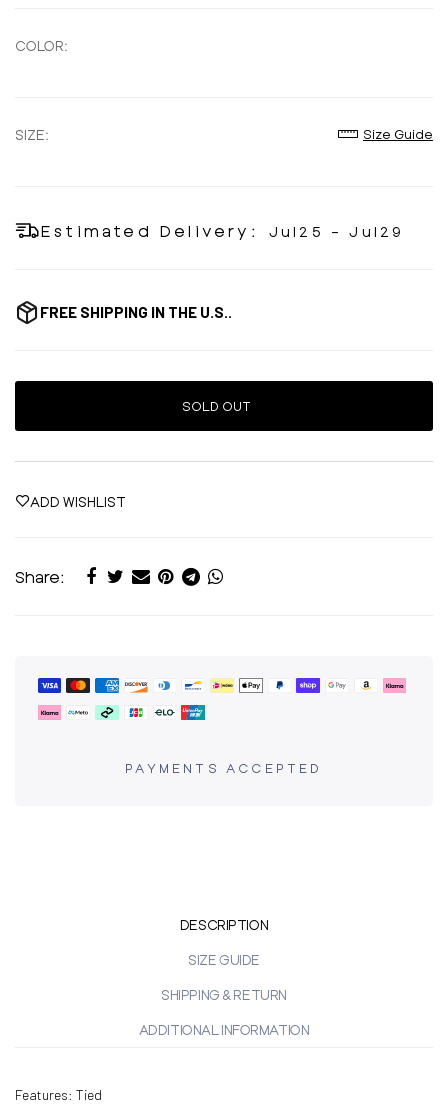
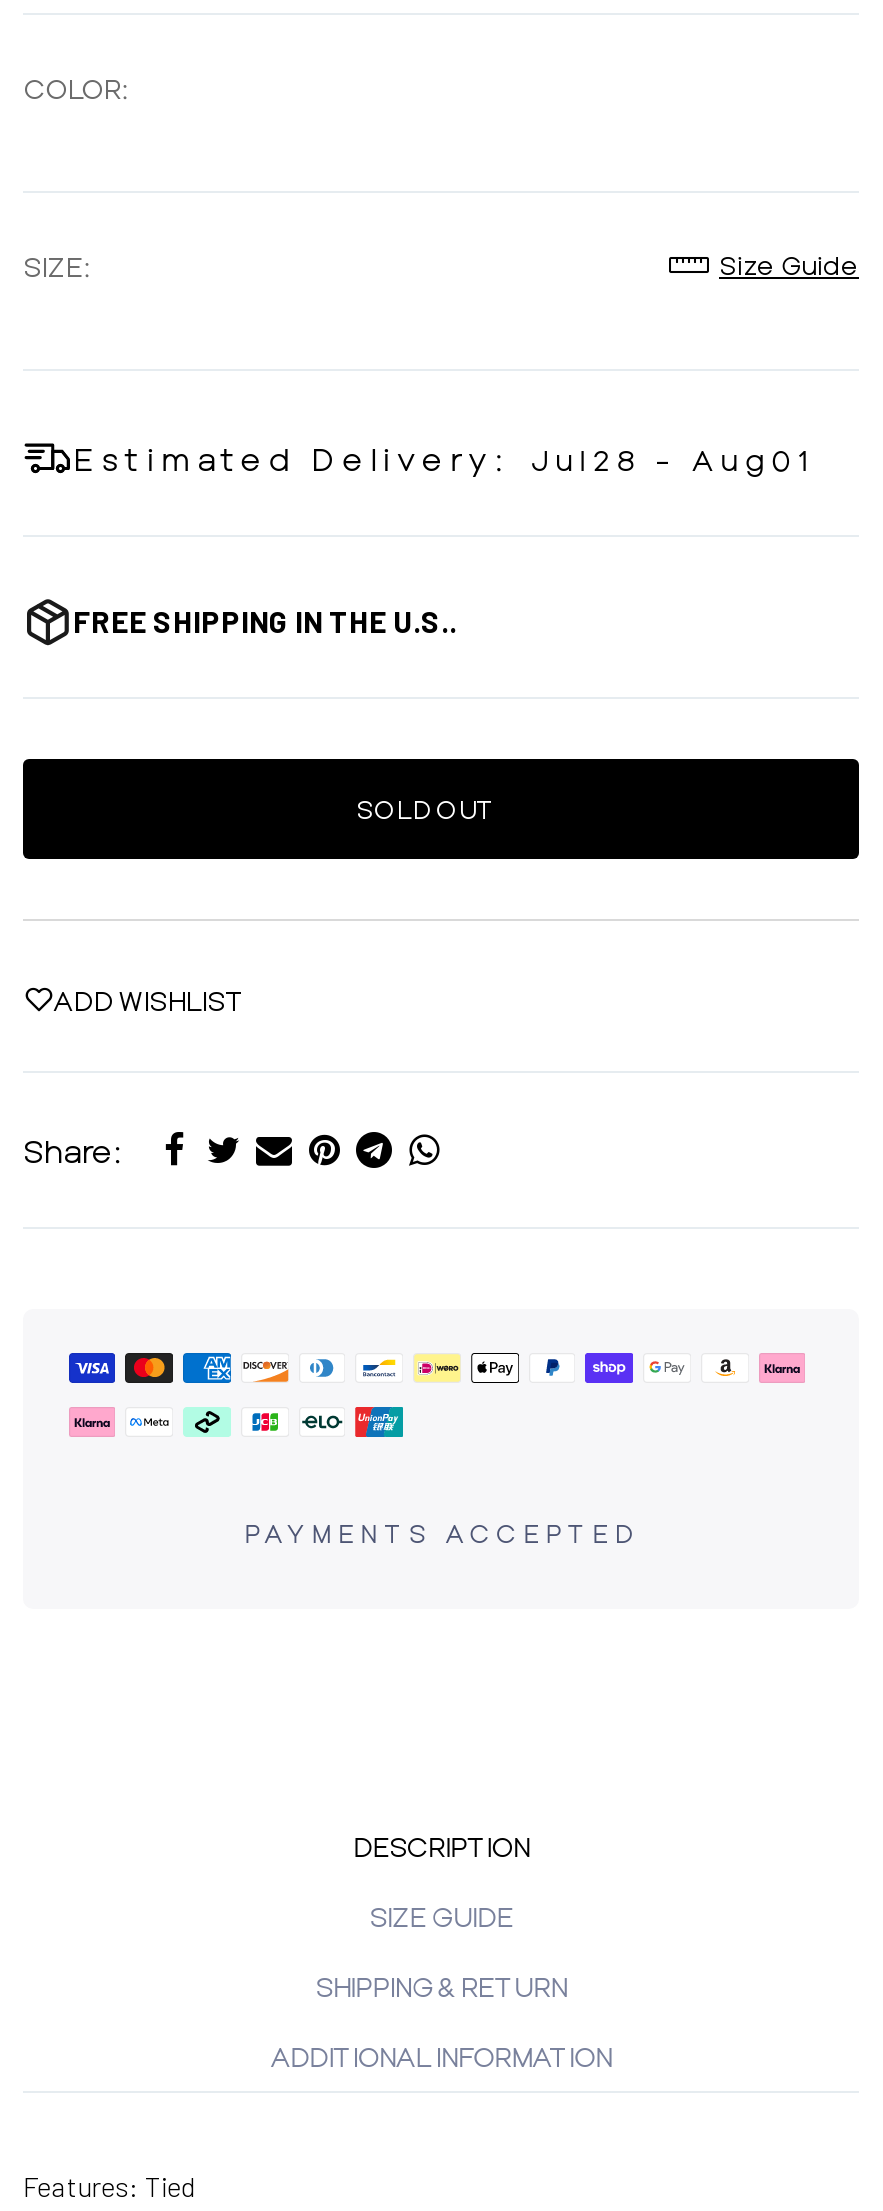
- Estimated Delivery: Jul25 - Jul29
+ Estimated Delivery: Jul28 - Aug01
